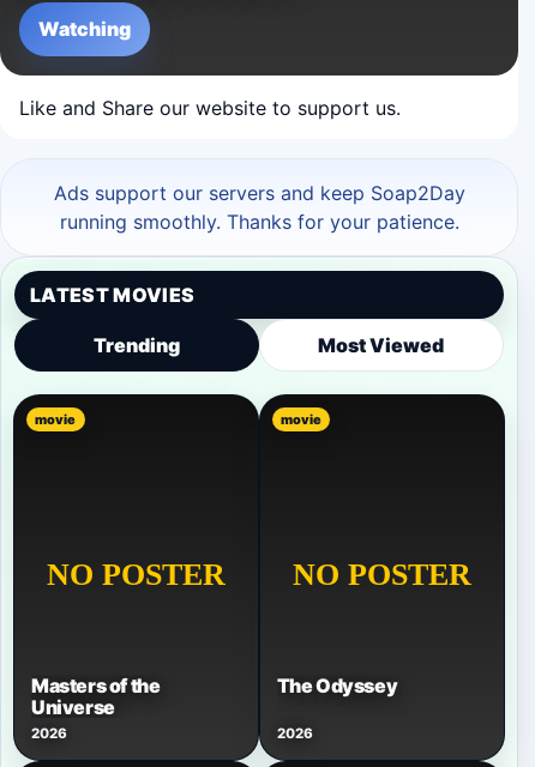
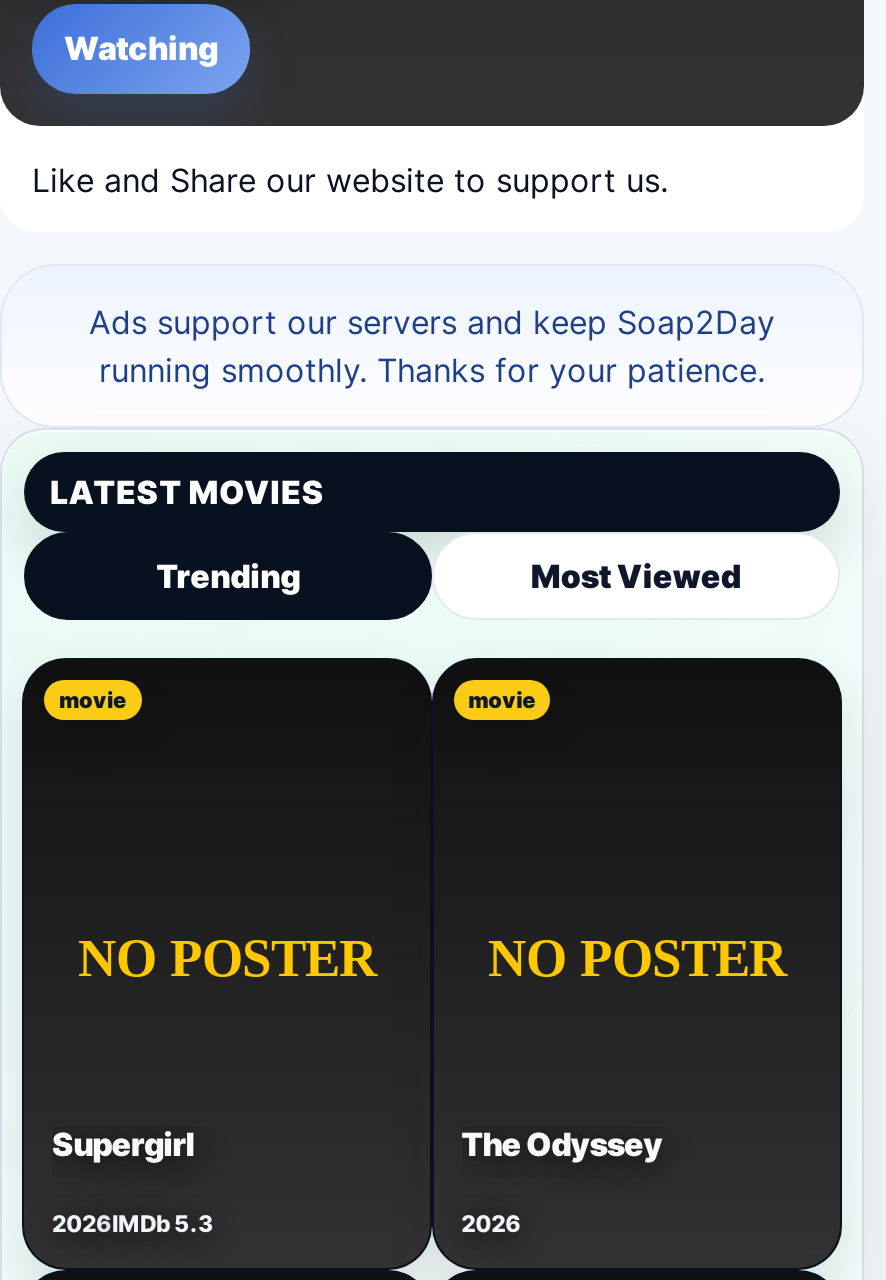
- Masters of the
- Universe
- 2026
+ Supergirl
+ 2026IMDb 5.3
